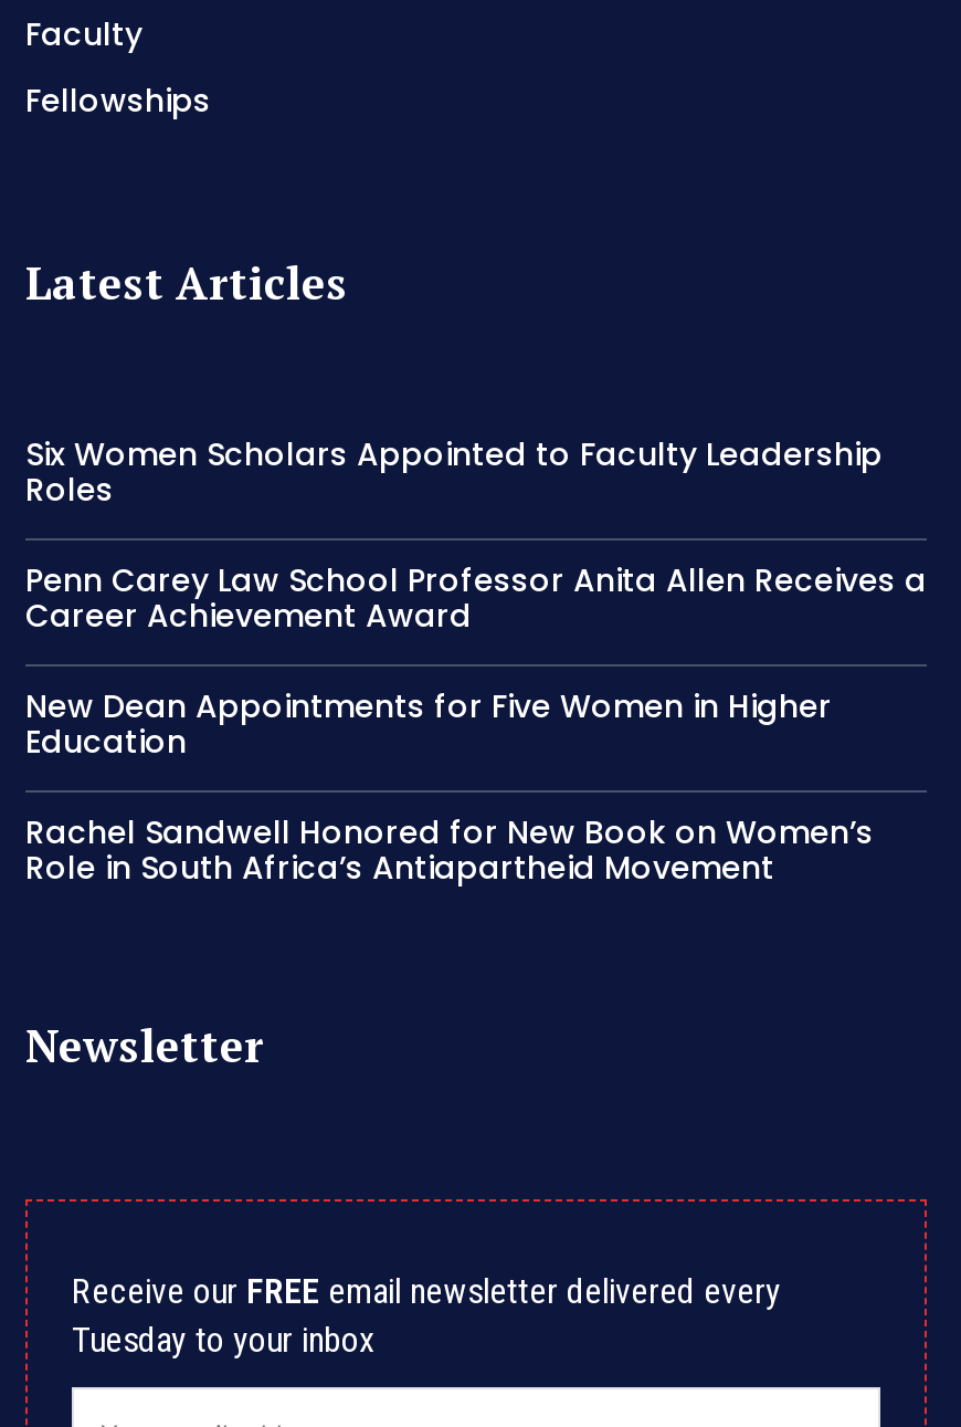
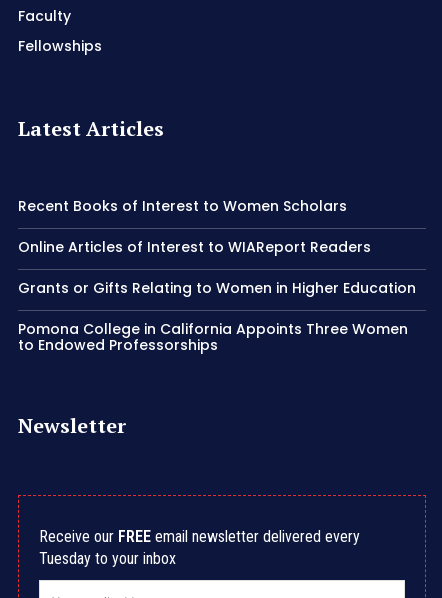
- Six Women Scholars Appointed to Faculty Leadership
- Roles
+ Recent Books of Interest to Women Scholars

- Penn Carey Law School Professor Anita Allen Receives a
- Career Achievement Award
+ Online Articles of Interest to WIAReport Readers

- New Dean Appointments for Five Women in Higher
- Education
+ Grants or Gifts Relating to Women in Higher Education

- Rachel Sandwell Honored for New Book on Women’s
- Role in South Africa’s Antiapartheid Movement
+ Pomona College in California Appoints Three Women
+ to Endowed Professorships
